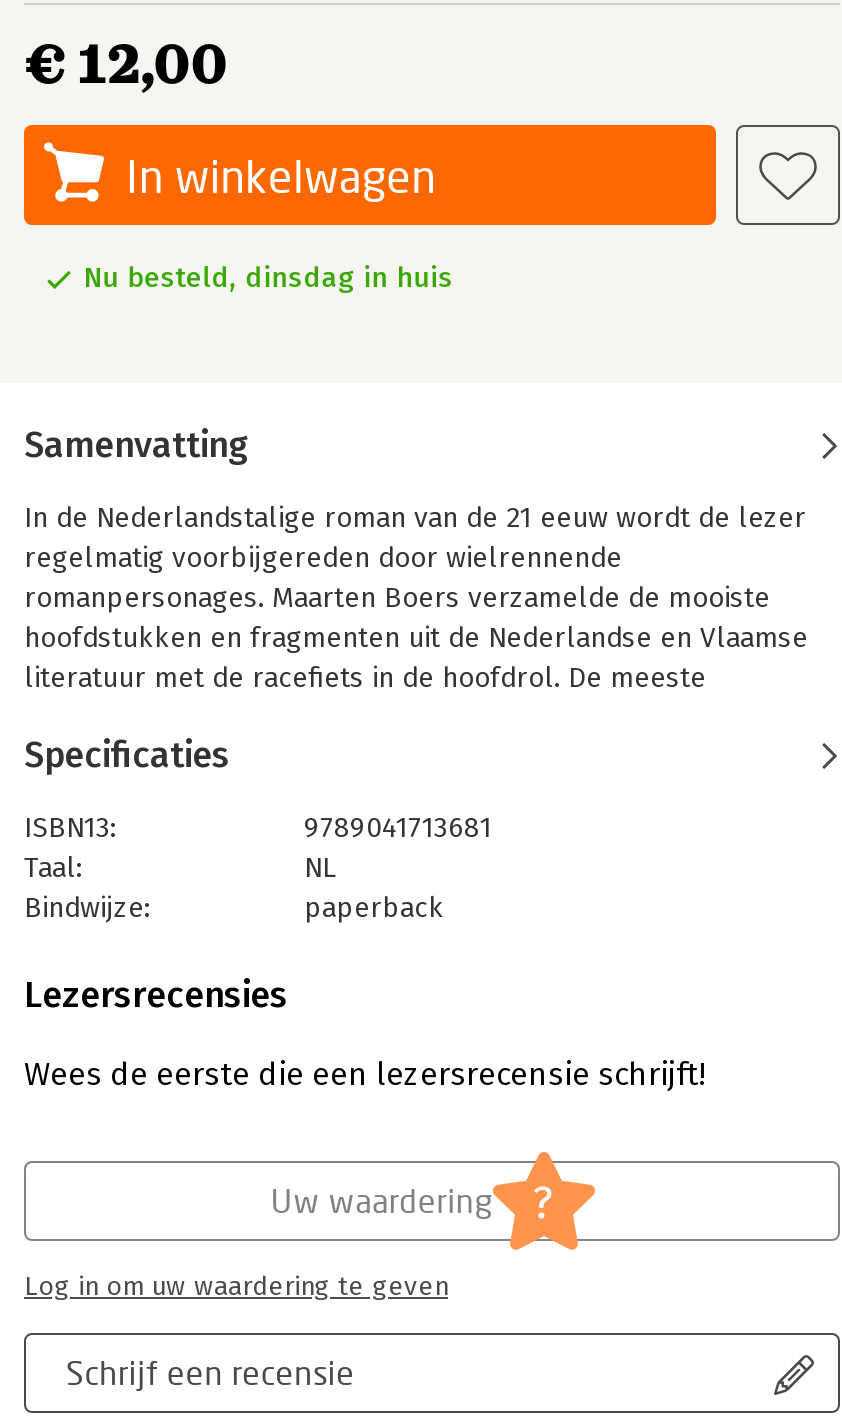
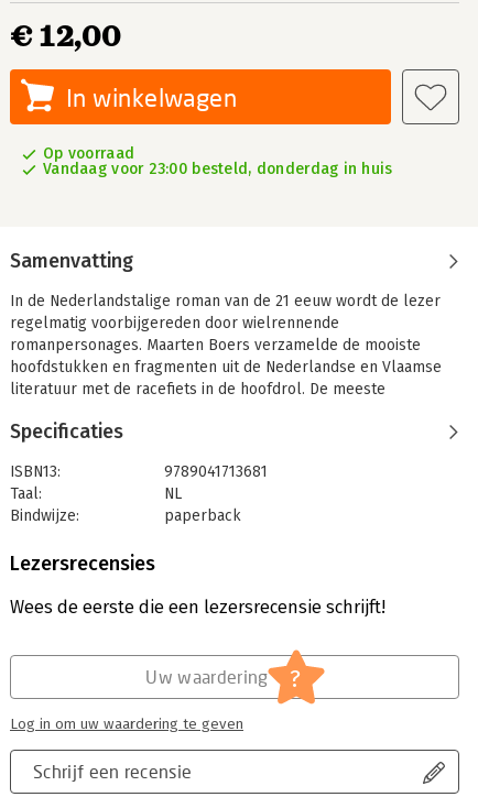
- Nu besteld, dinsdag in huis
+ Op voorraad
+ Vandaag voor 23:00 besteld, donderdag in huis
